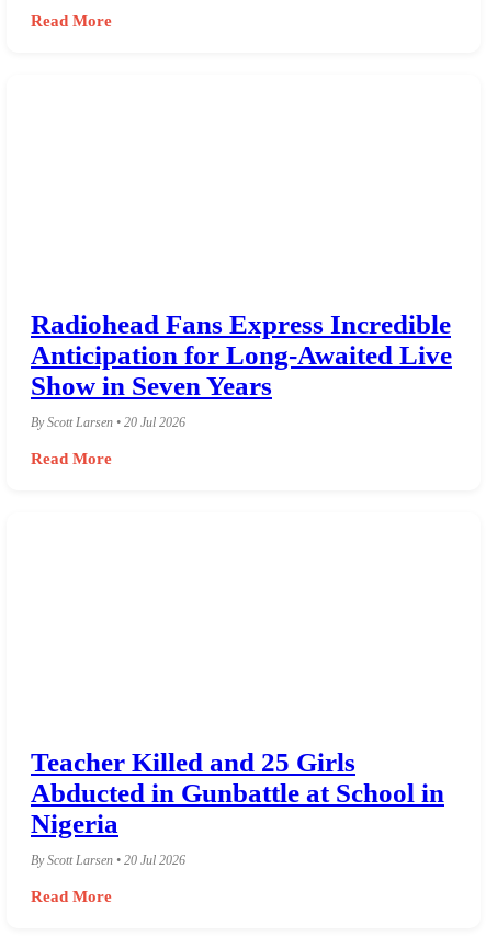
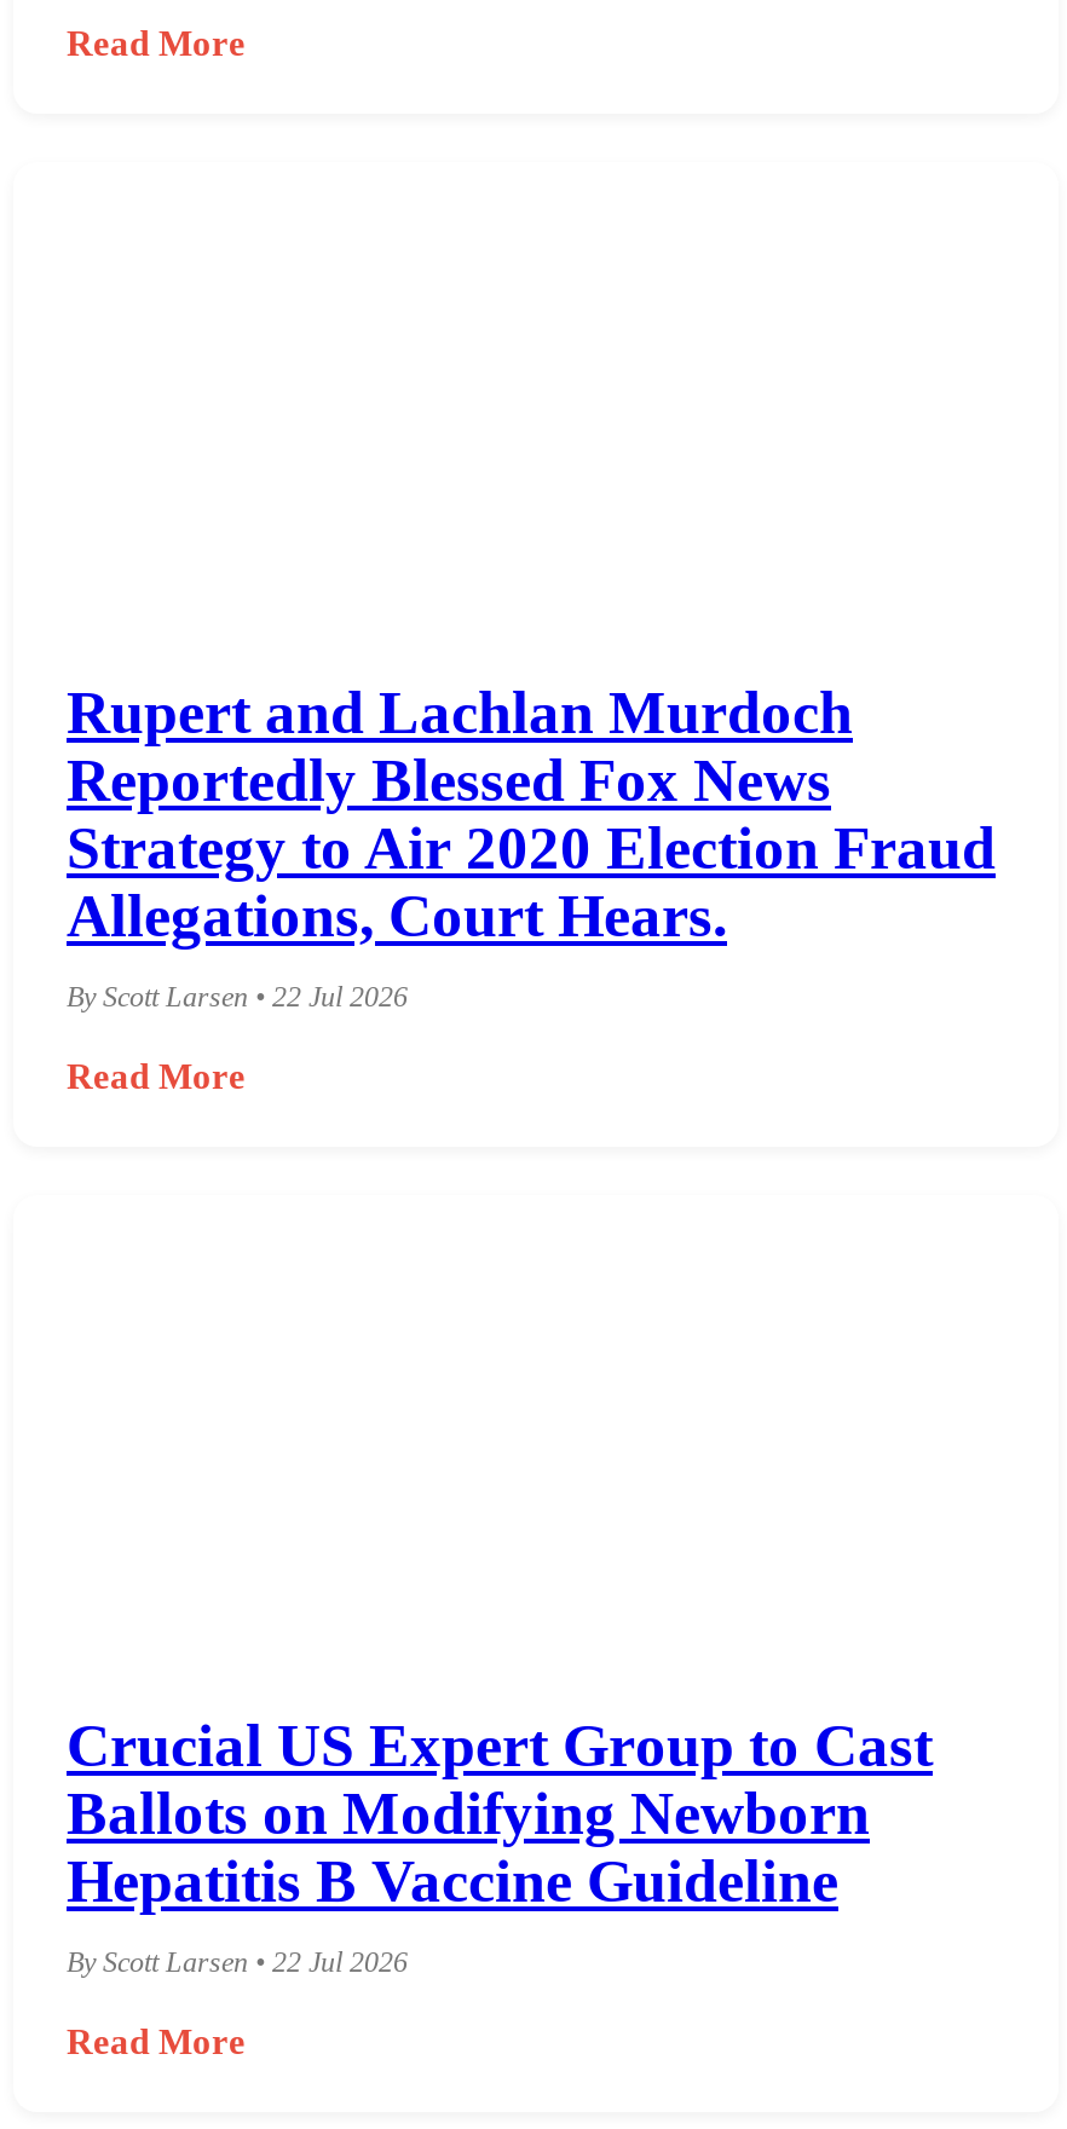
- Radiohead Fans Express Incredible
- Anticipation for Long-Awaited Live
- Show in Seven Years
+ Rupert and Lachlan Murdoch
+ Reportedly Blessed Fox News
+ Strategy to Air 2020 Election Fraud
+ Allegations, Court Hears.

- By Scott Larsen • 20 Jul 2026
+ By Scott Larsen • 22 Jul 2026

- Teacher Killed and 25 Girls
- Abducted in Gunbattle at School in
- Nigeria
+ Crucial US Expert Group to Cast
+ Ballots on Modifying Newborn
+ Hepatitis B Vaccine Guideline

- By Scott Larsen • 20 Jul 2026
+ By Scott Larsen • 22 Jul 2026
